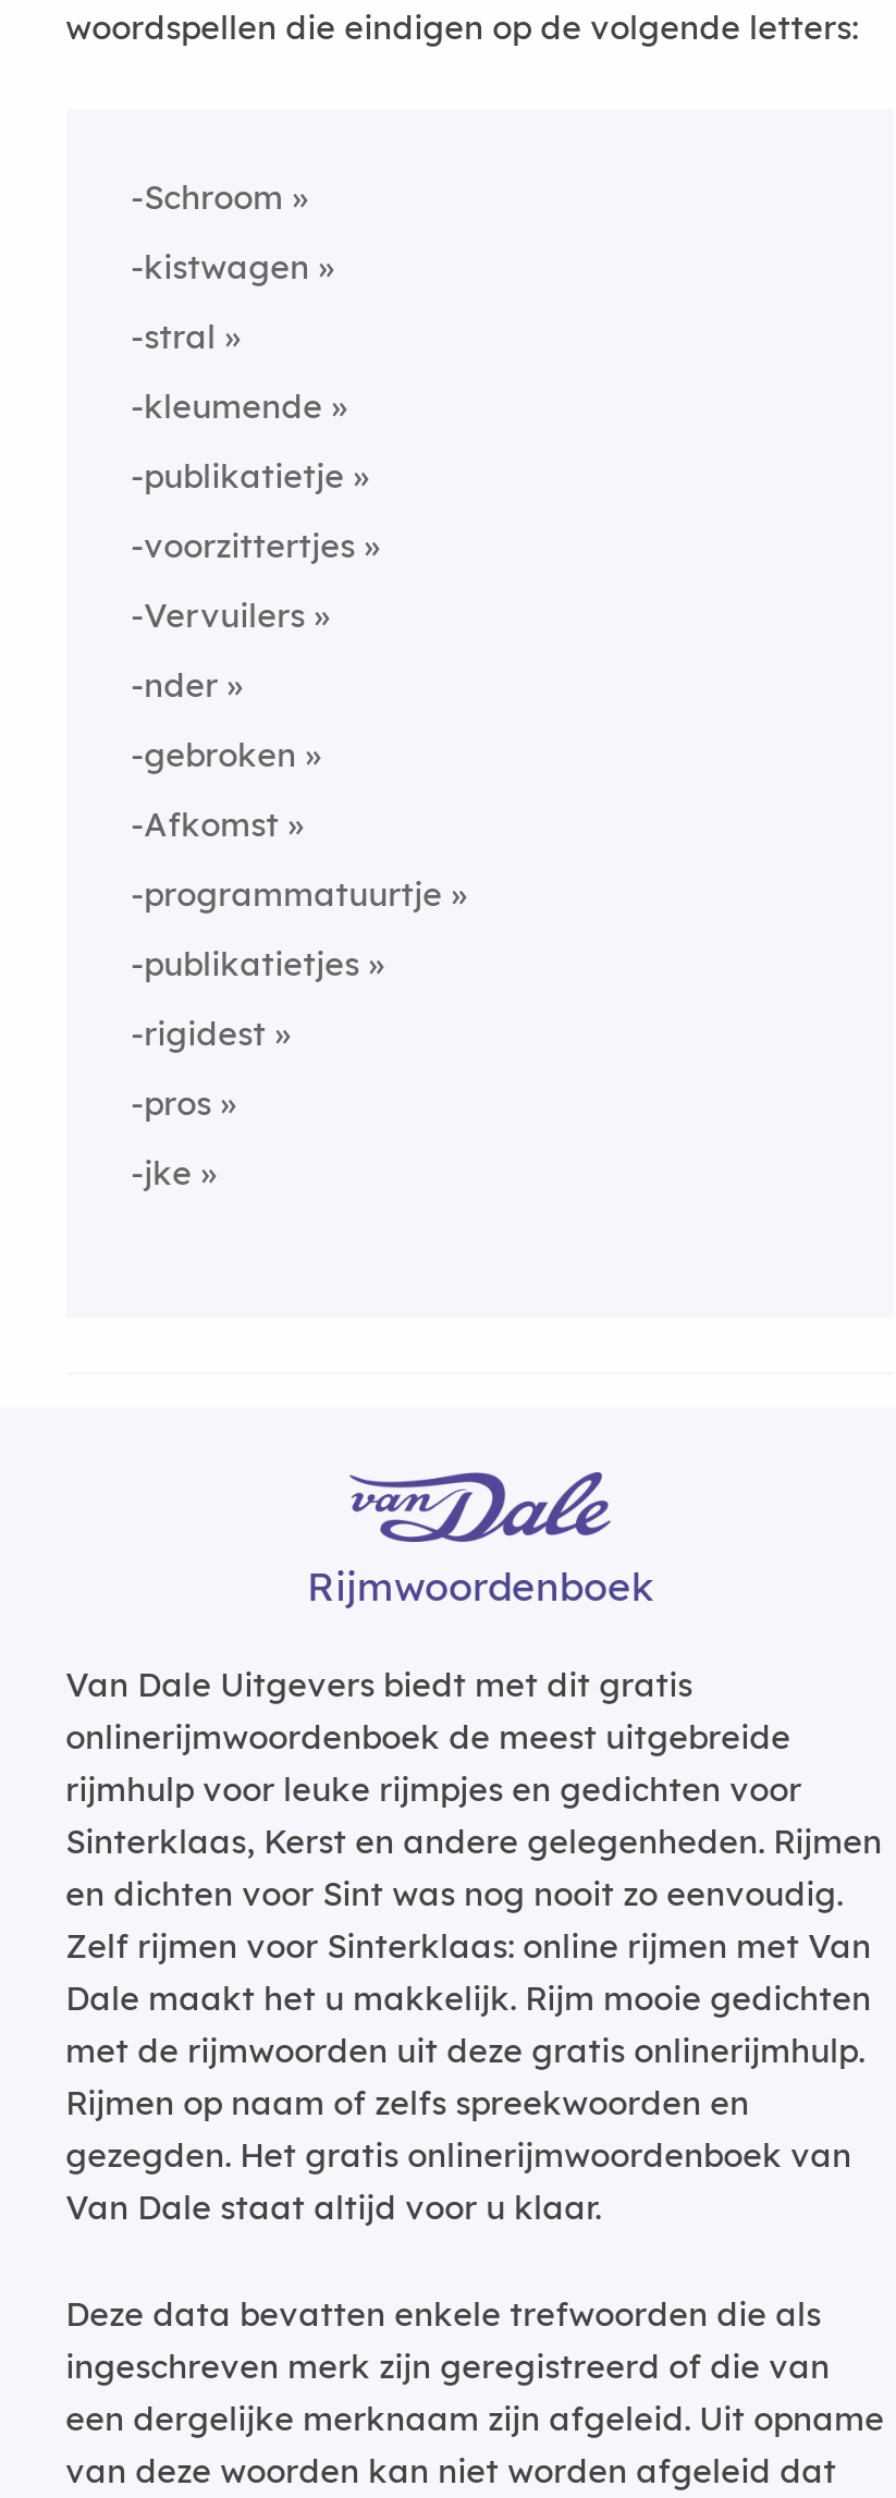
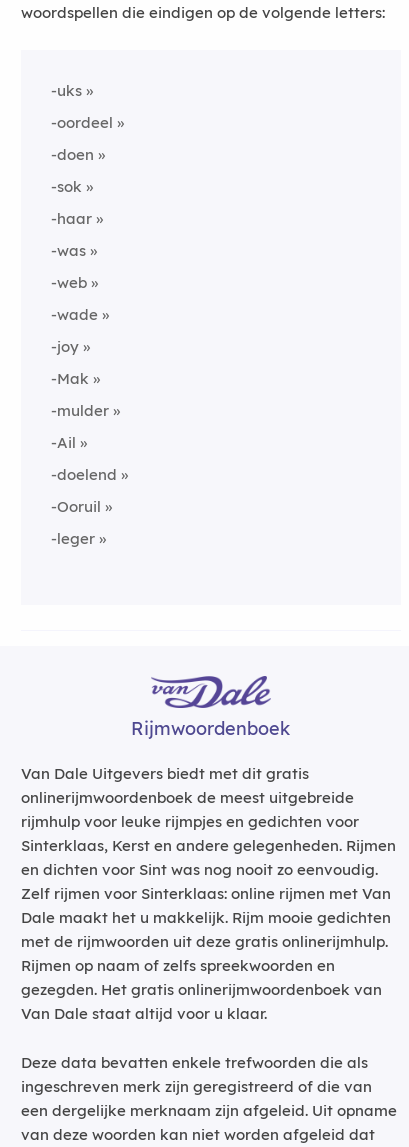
- -Schroom
+ -uks

- -kistwagen
+ -oordeel

- -stral
+ -doen

- -kleumende
+ -sok

- -publikatietje
+ -haar

- -voorzittertjes
+ -was

- -Vervuilers
+ -web

- -nder
+ -wade

- -gebroken
+ -joy

- -Afkomst
+ -Mak

- -programmatuurtje
+ -mulder

- -publikatietjes
+ -Ail

- -rigidest
+ -doelend

- -pros
+ -Ooruil

- -jke
+ -leger
